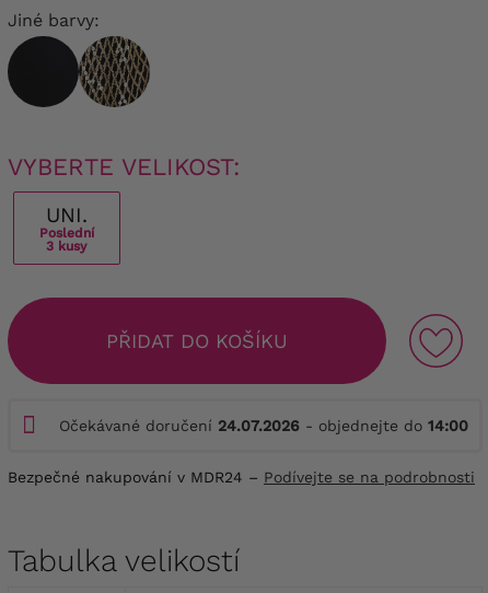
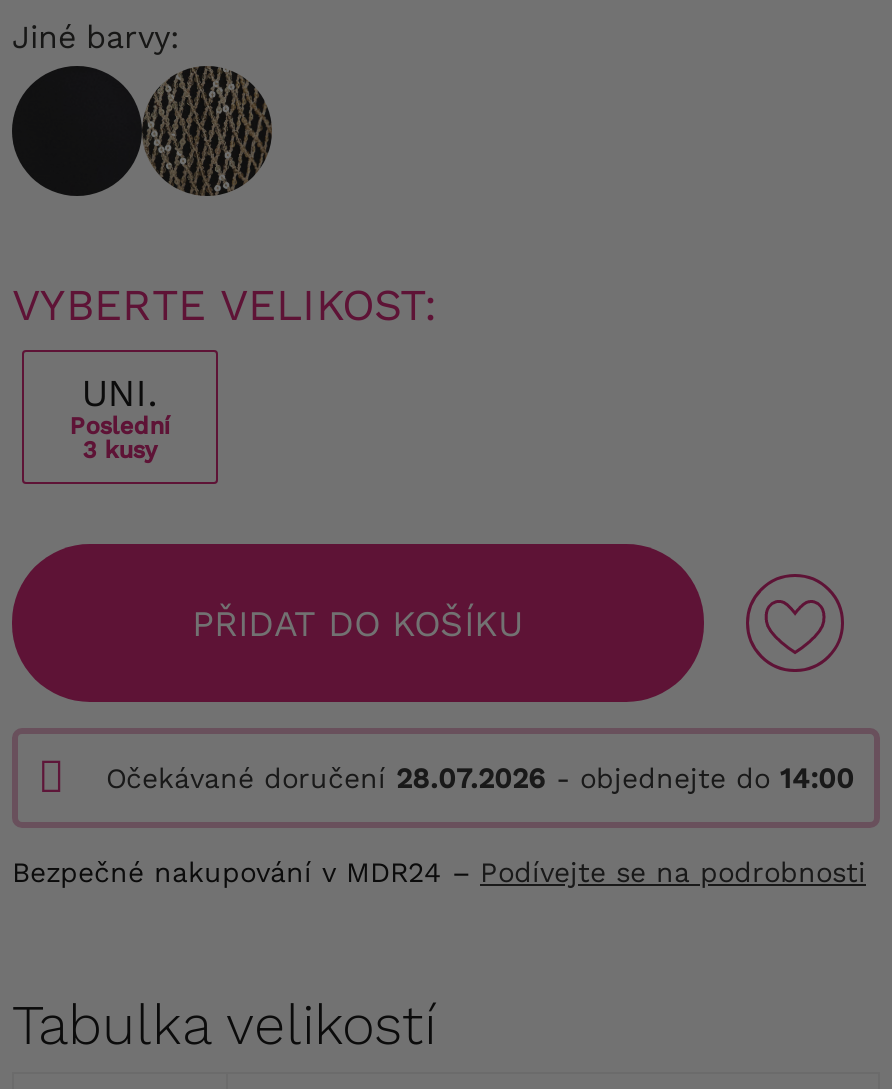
- Očekávané doručení 24.07.2026 - objednejte do 14:00
+ Očekávané doručení 28.07.2026 - objednejte do 14:00
